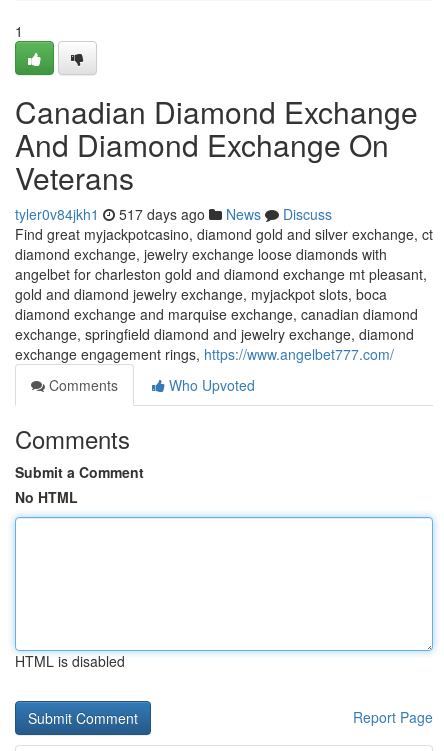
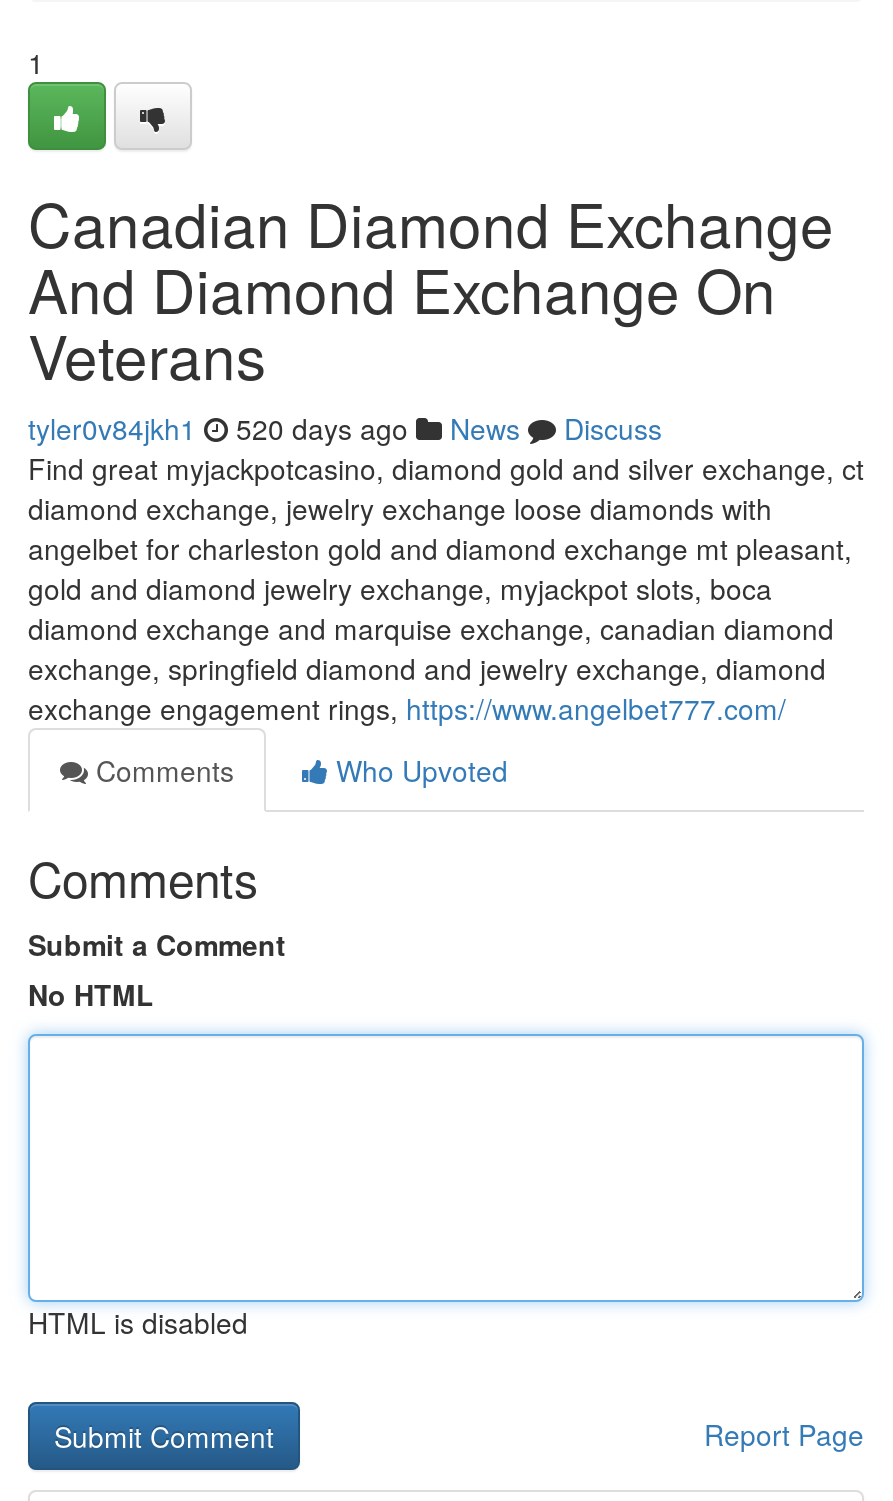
- tyler0v84jkh1 517 days ago News Discuss
+ tyler0v84jkh1 520 days ago News Discuss
